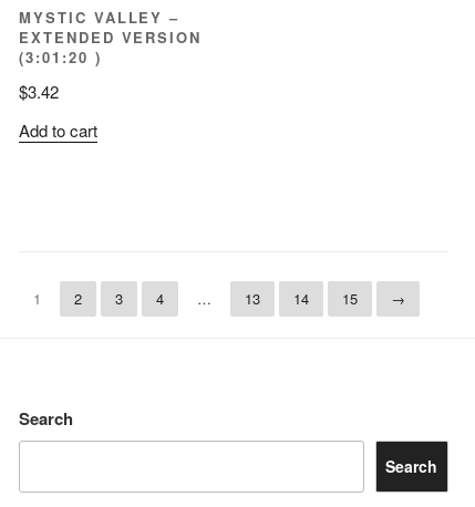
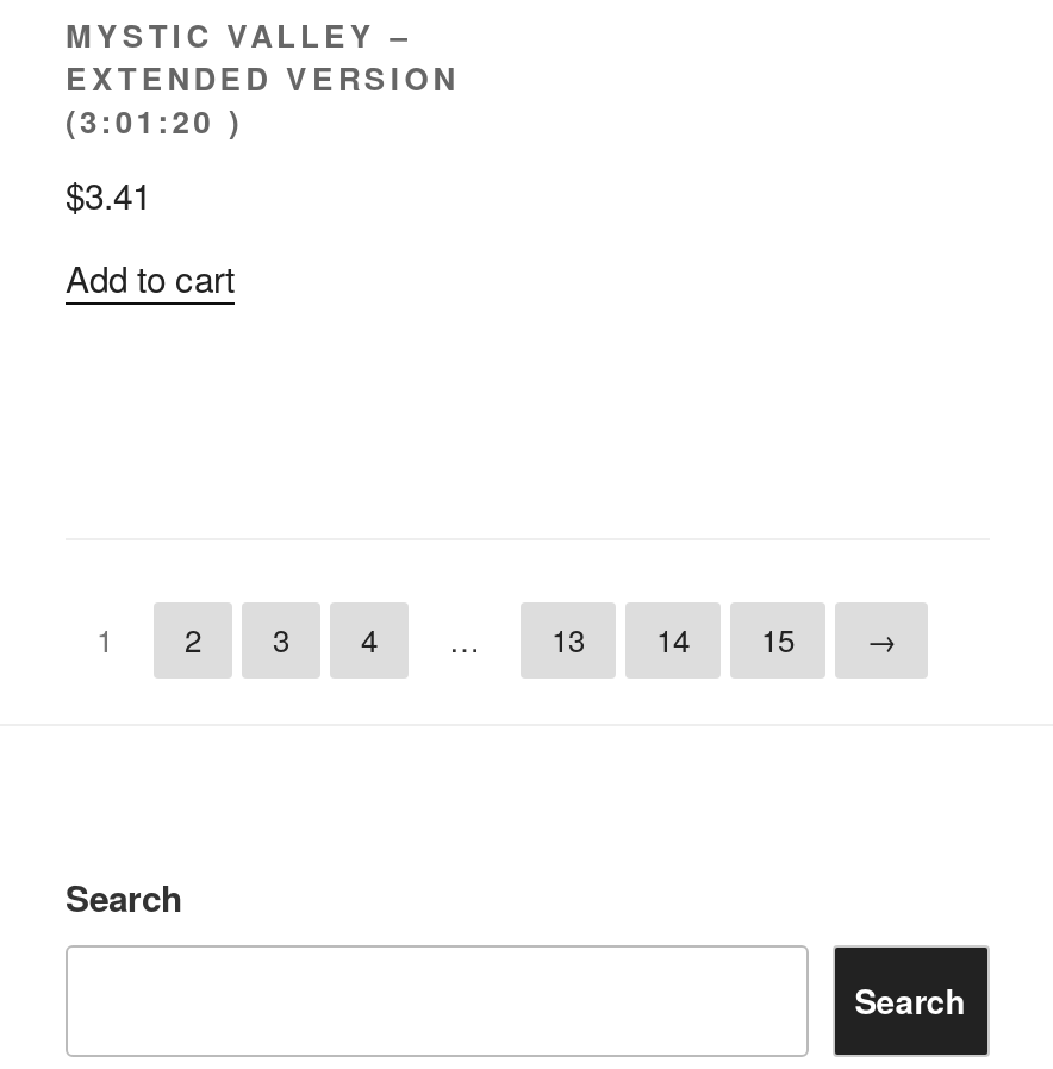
- $3.42
+ $3.41
